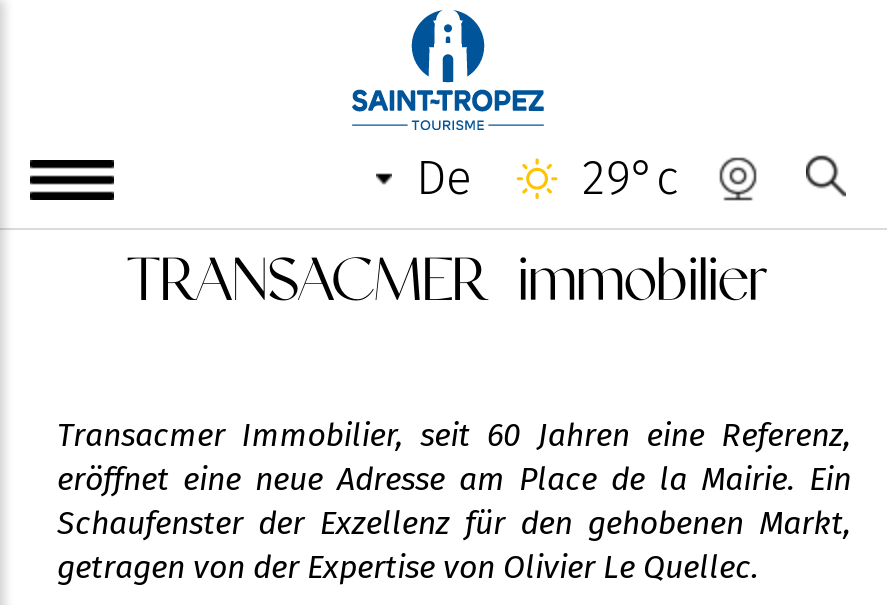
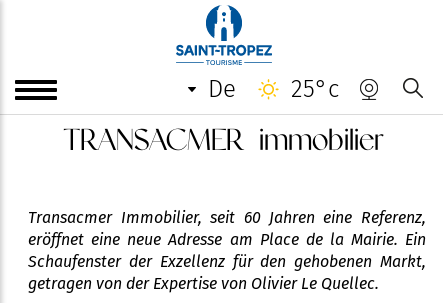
- 29°c
+ 25°c
